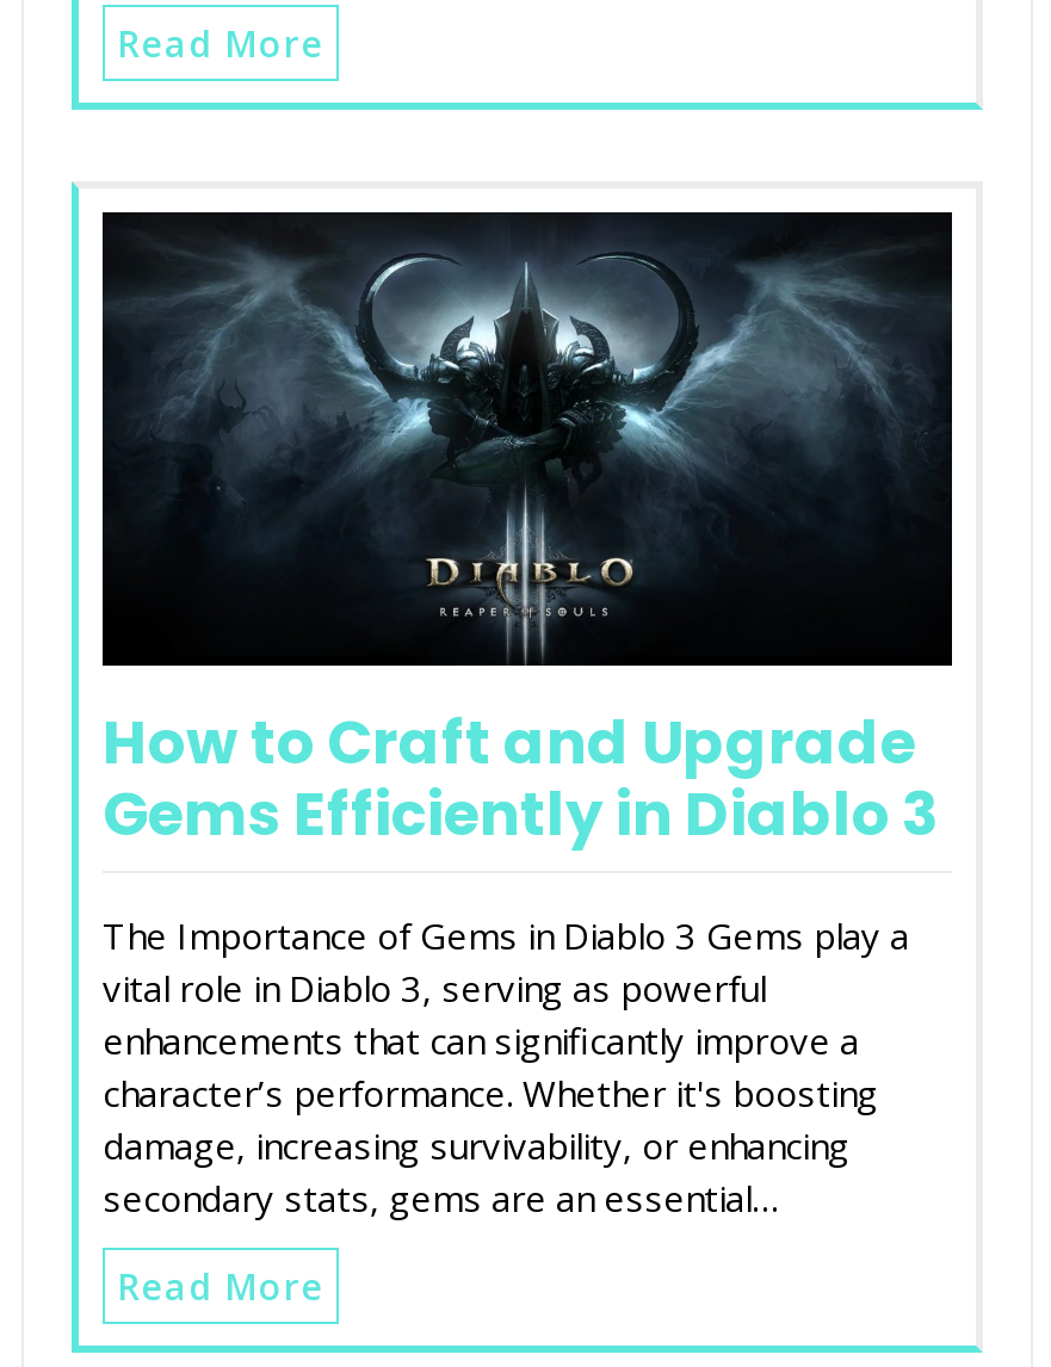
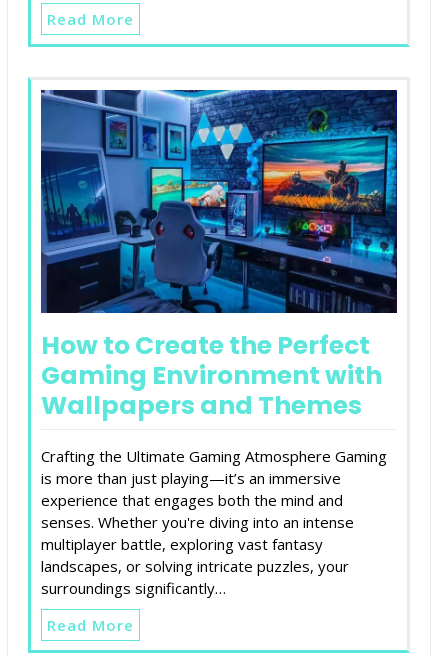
- [image]
- How to Craft and Upgrade
- Gems Efficiently in Diablo 3
+ [image]
+ How to Create the Perfect
+ Gaming Environment with
+ Wallpapers and Themes

- The Importance of Gems in Diablo 3 Gems play a
- vital role in Diablo 3, serving as powerful
- enhancements that can significantly improve a
- character’s performance. Whether it's boosting
- damage, increasing survivability, or enhancing
- secondary stats, gems are an essential…
+ Crafting the Ultimate Gaming Atmosphere Gaming
+ is more than just playing—it’s an immersive
+ experience that engages both the mind and
+ senses. Whether you're diving into an intense
+ multiplayer battle, exploring vast fantasy
+ landscapes, or solving intricate puzzles, your
+ surroundings significantly…
